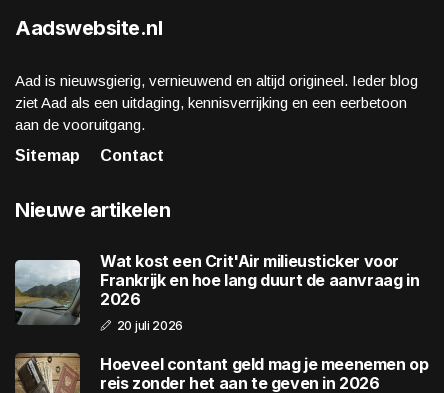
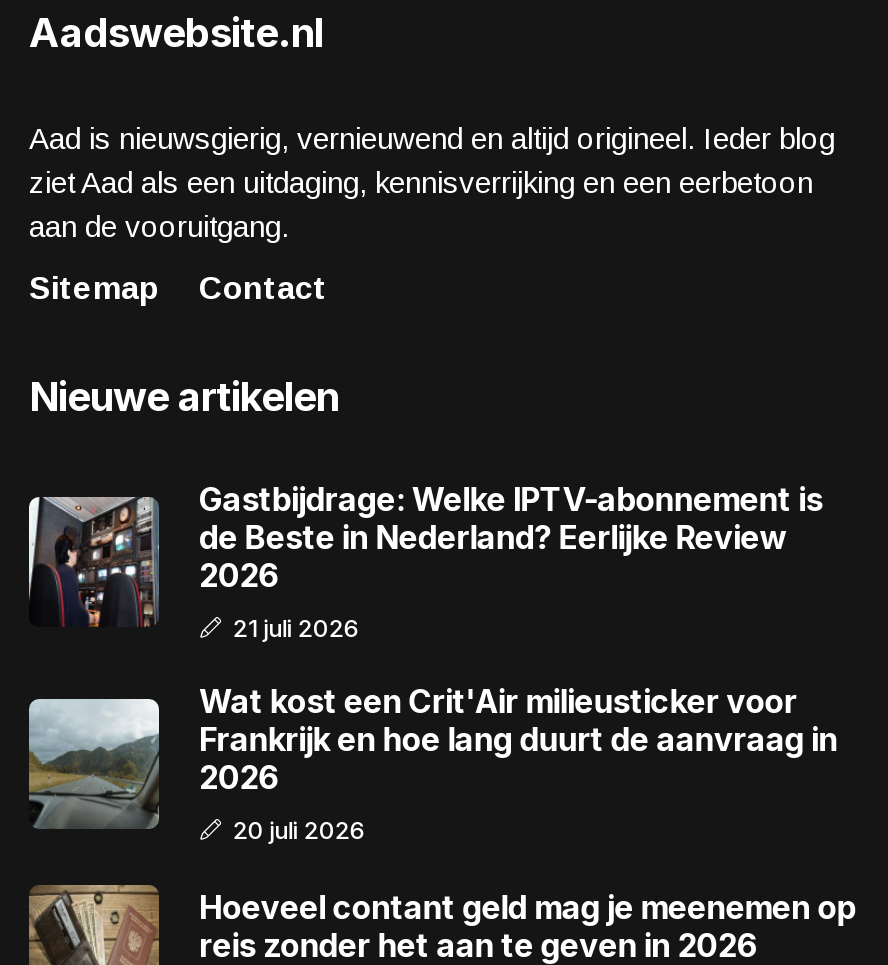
+ [image]
+ Gastbijdrage: Welke IPTV-abonnement is
+ de Beste in Nederland? Eerlijke Review
+ 2026
+ 21 juli 2026
